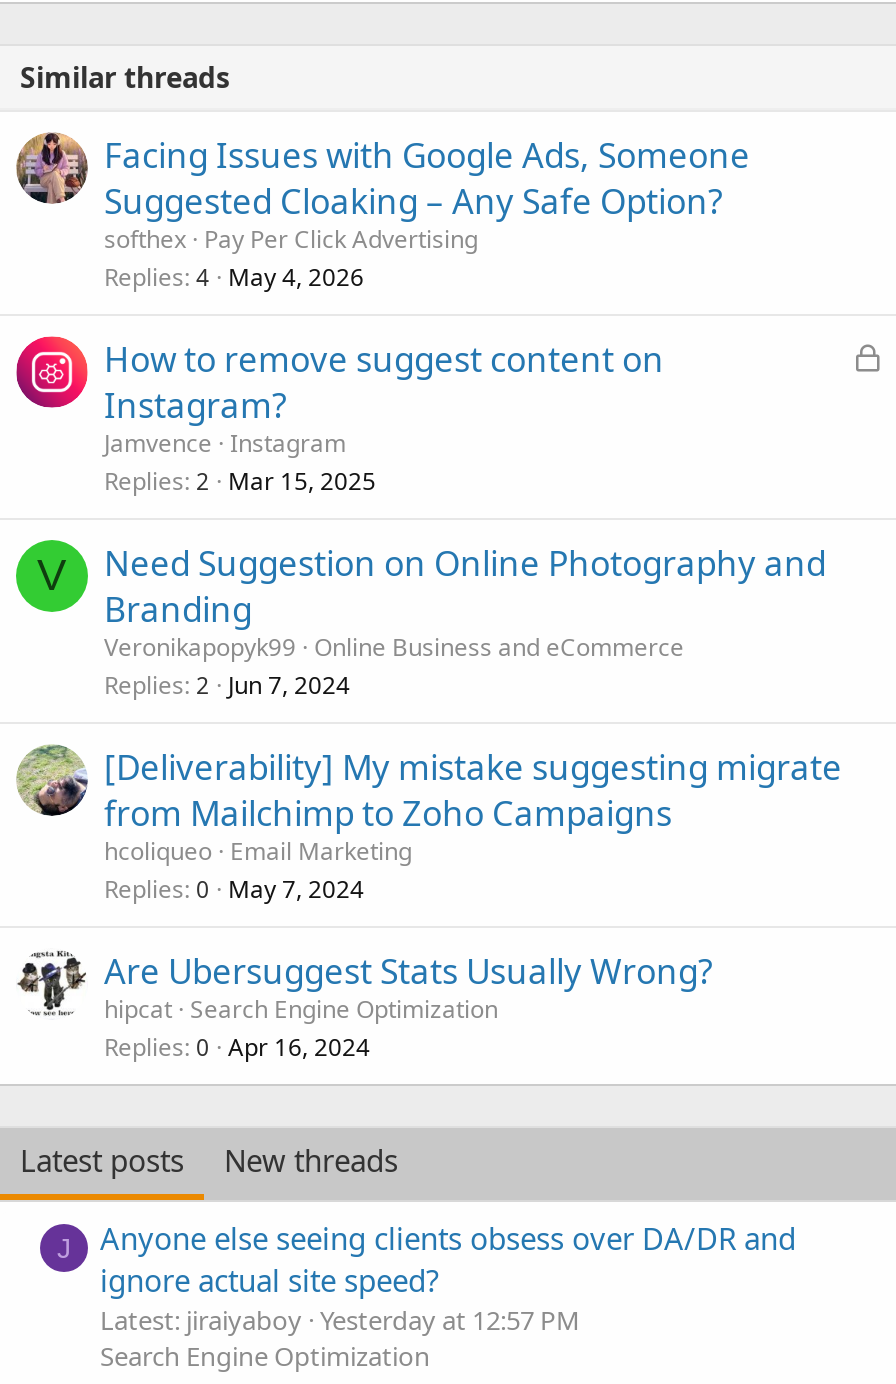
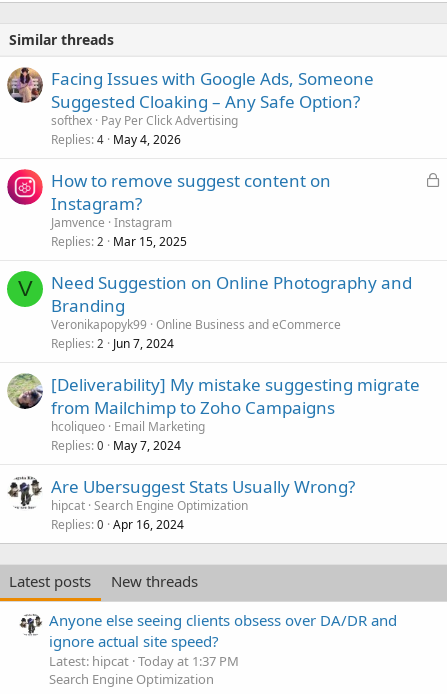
- J

- Latest: jiraiyaboy Yesterday at 12:57 PM
+ Latest: hipcat Today at 1:37 PM
